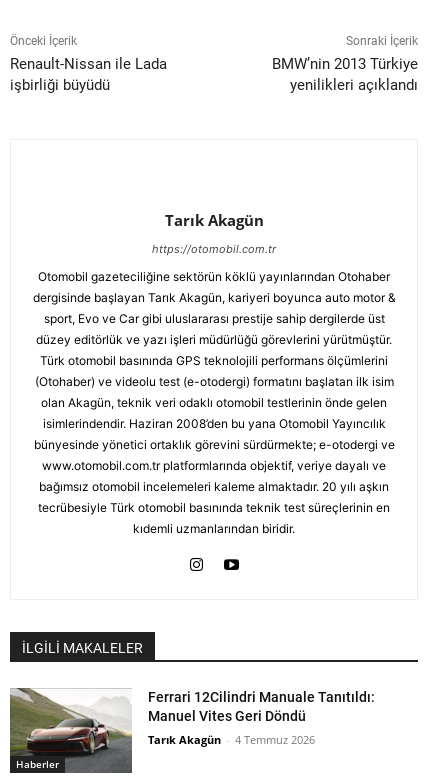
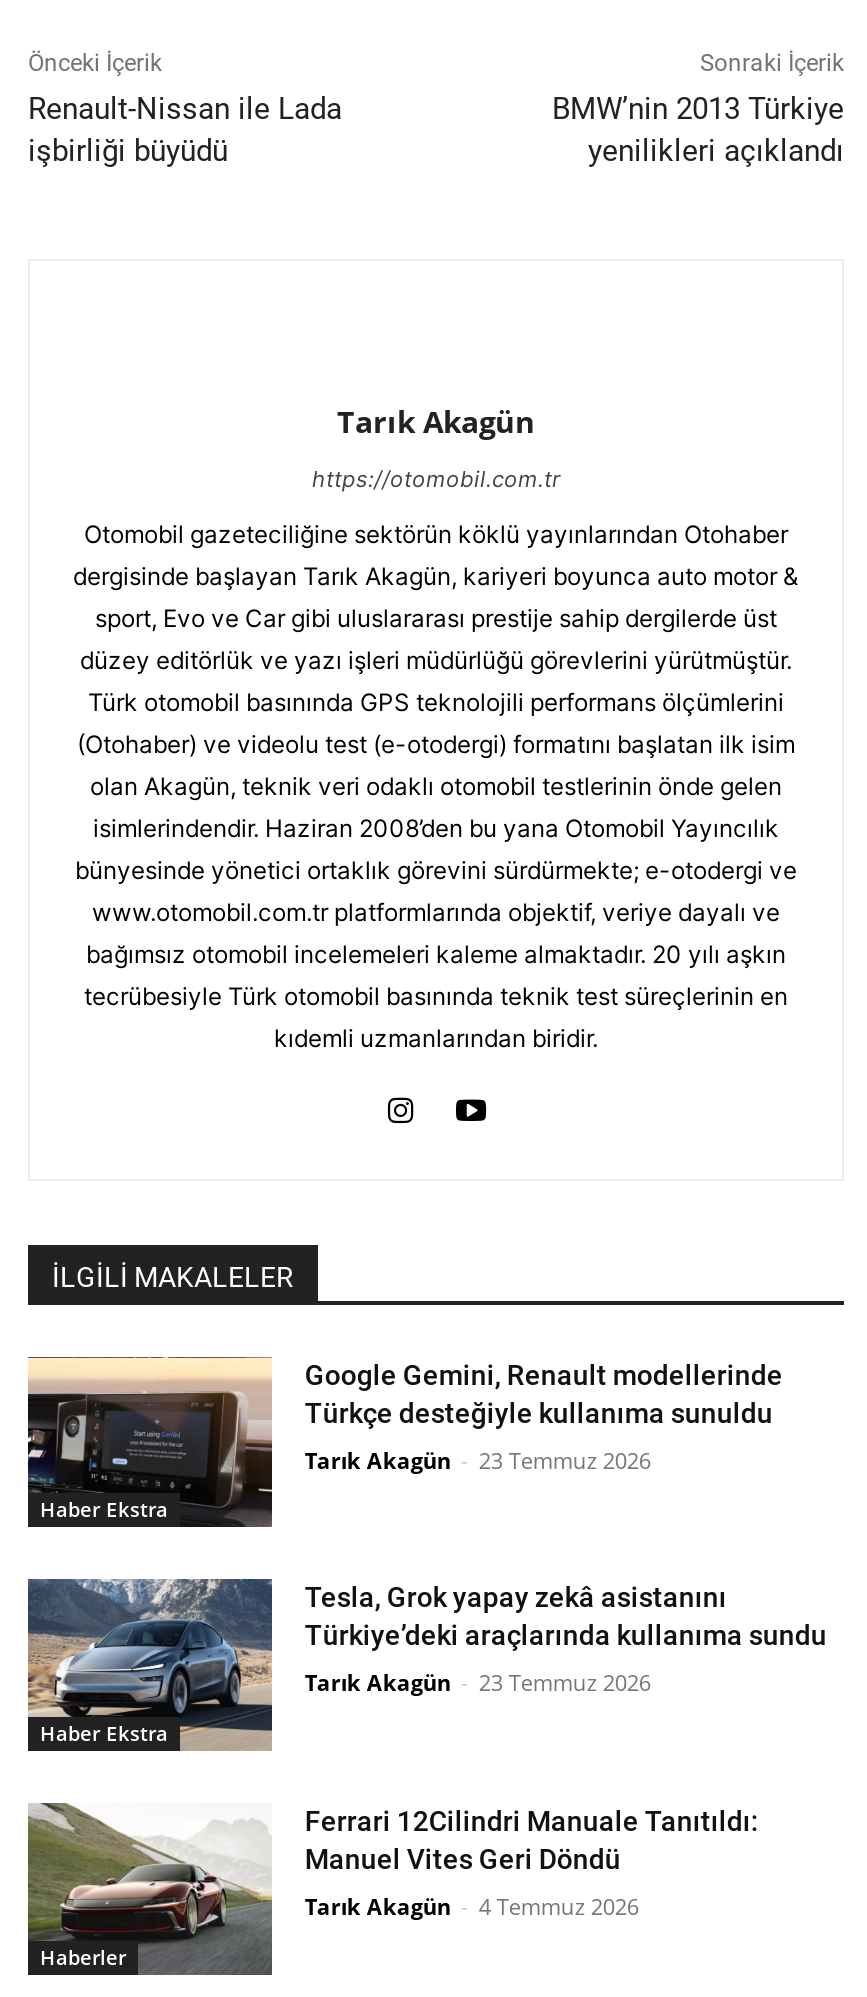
+ [image]
+ Haber Ekstra

+ [image]
+ Haber Ekstra

+ Google Gemini, Renault modellerinde
+ Türkçe desteğiyle kullanıma sunuldu
+ Tarık Akagün - 23 Temmuz 2026

+ Tesla, Grok yapay zekâ asistanını
+ Türkiye’deki araçlarında kullanıma sundu
+ Tarık Akagün - 23 Temmuz 2026
